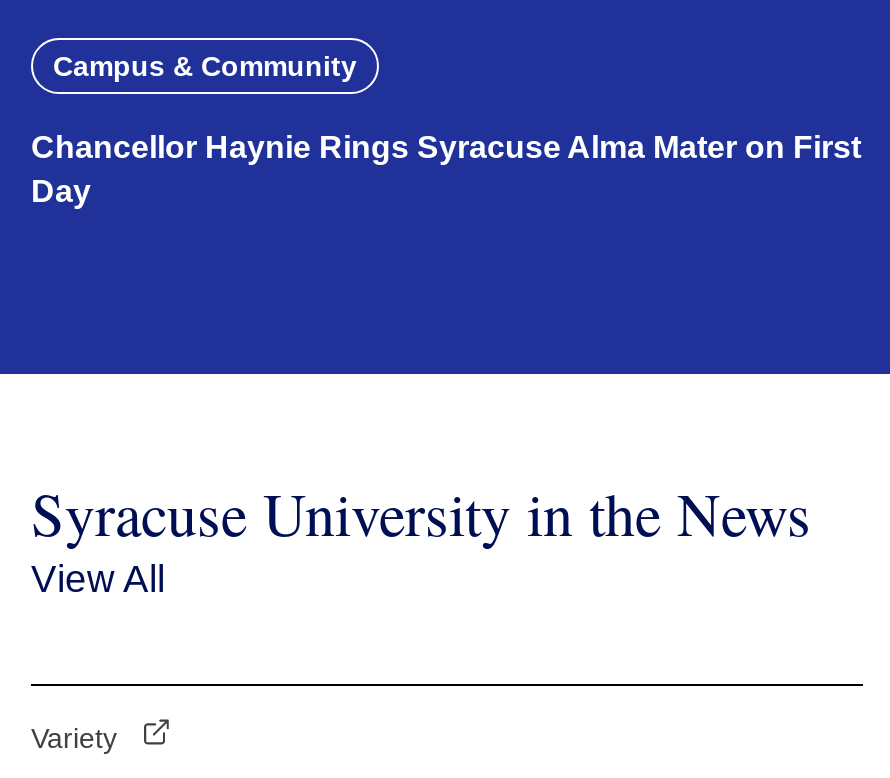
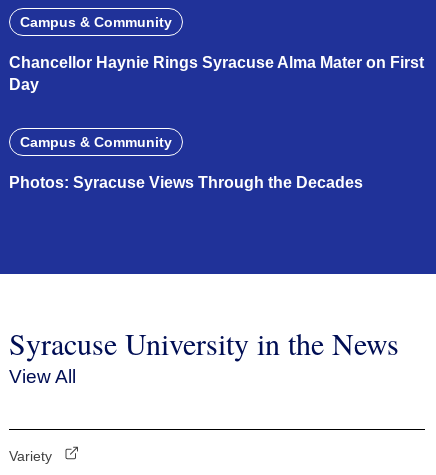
+ Campus & Community
+ Photos: Syracuse Views Through the Decades
